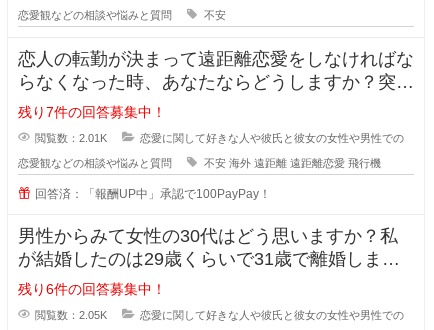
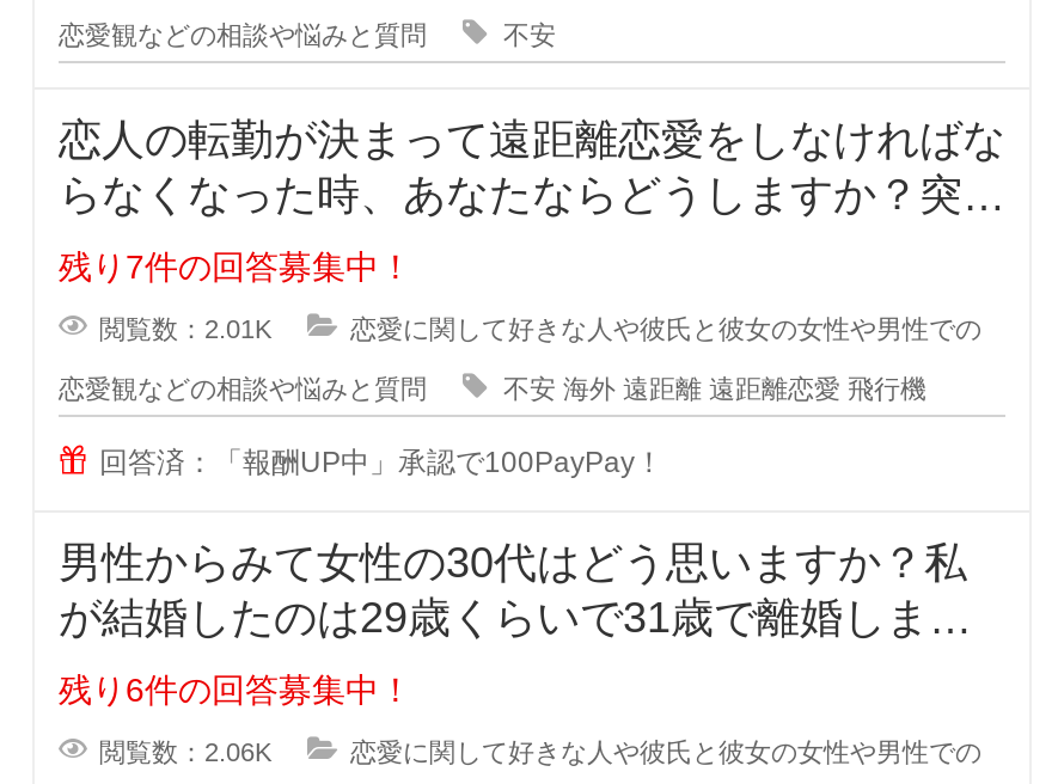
- 閲覧数：2.05K
+ 閲覧数：2.06K
